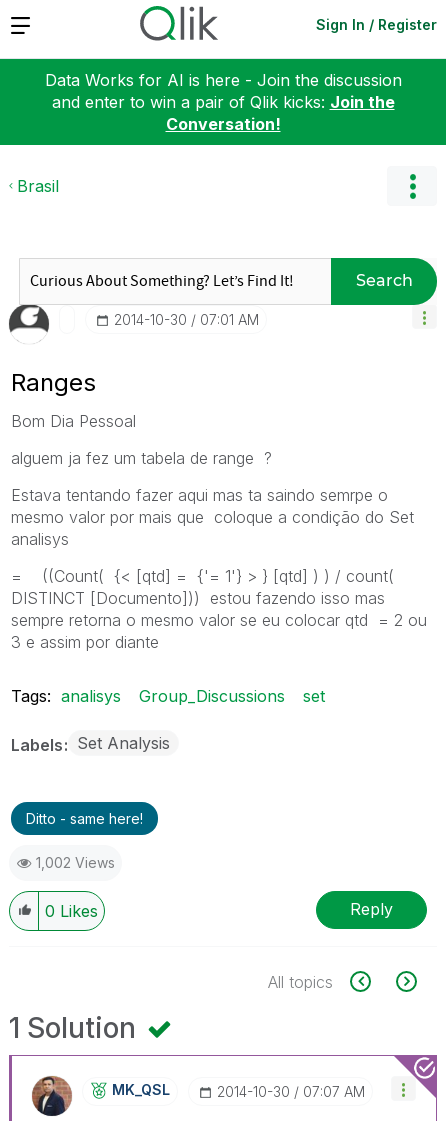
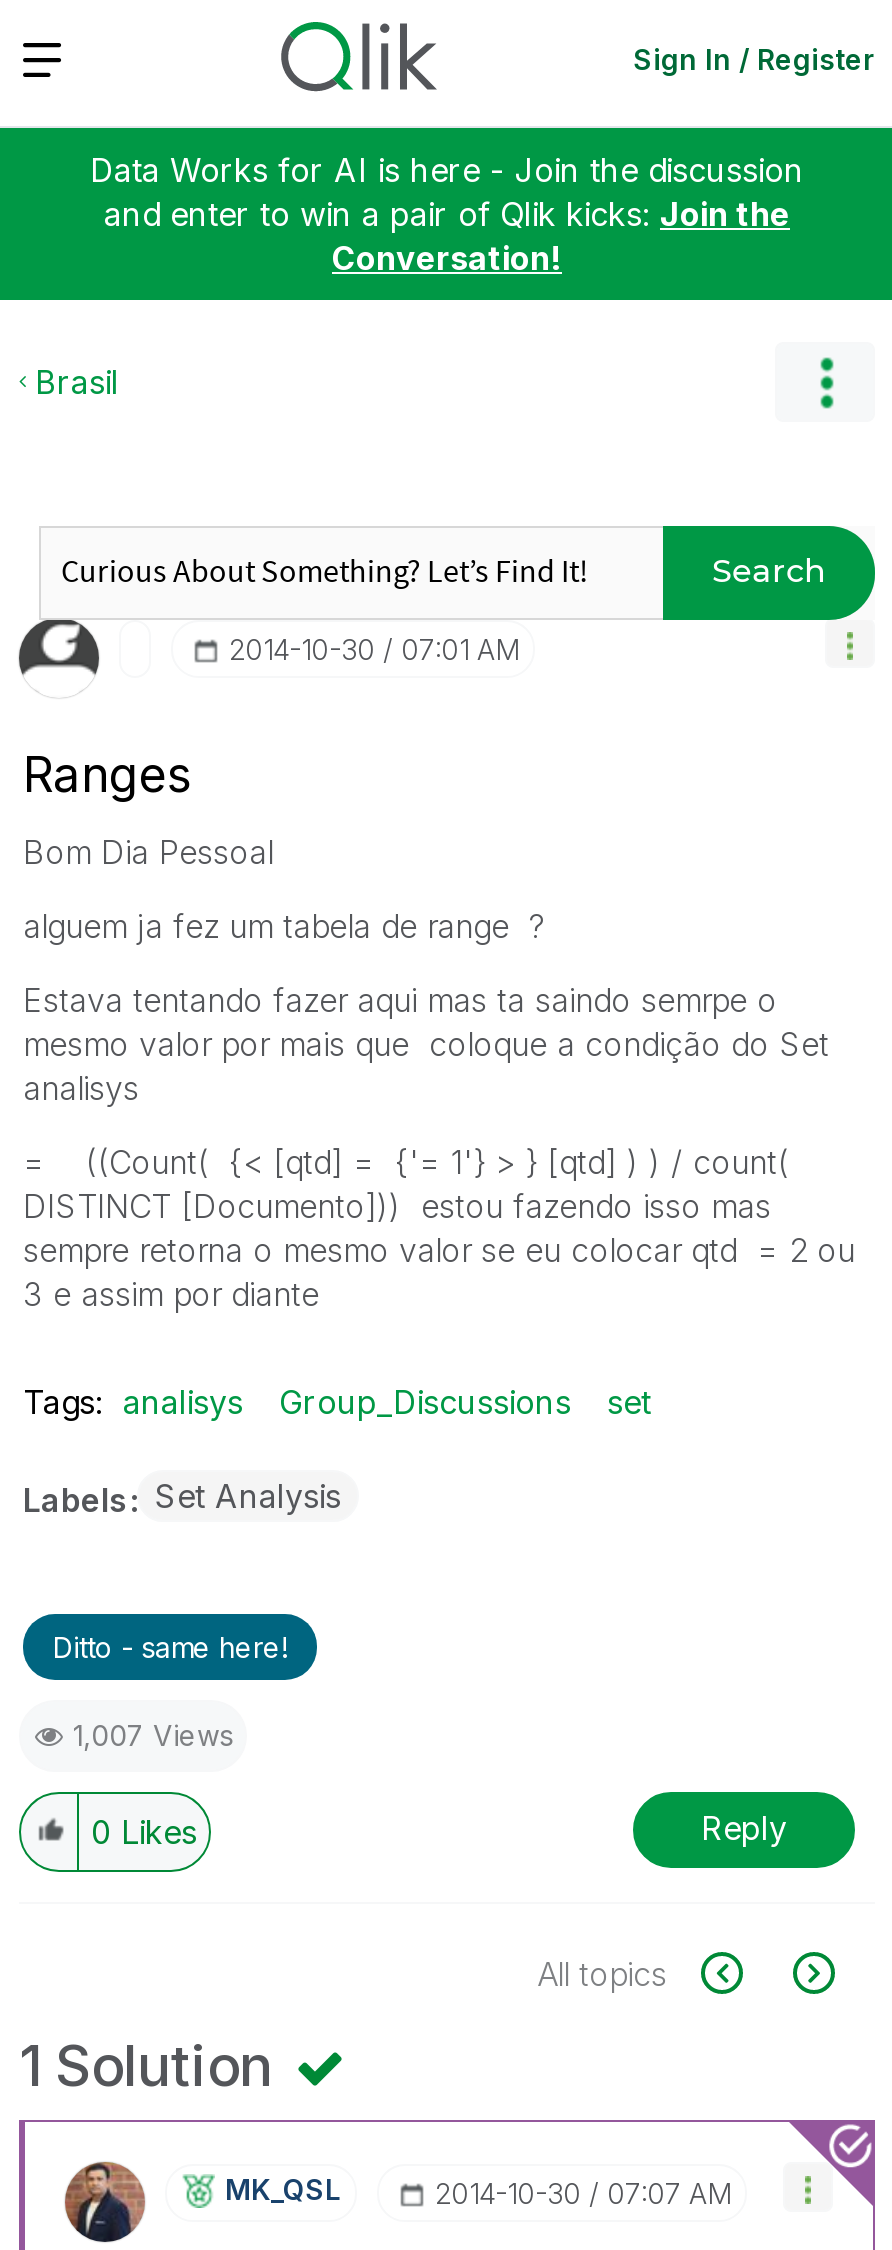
- 1,002 Views
+ 1,007 Views
